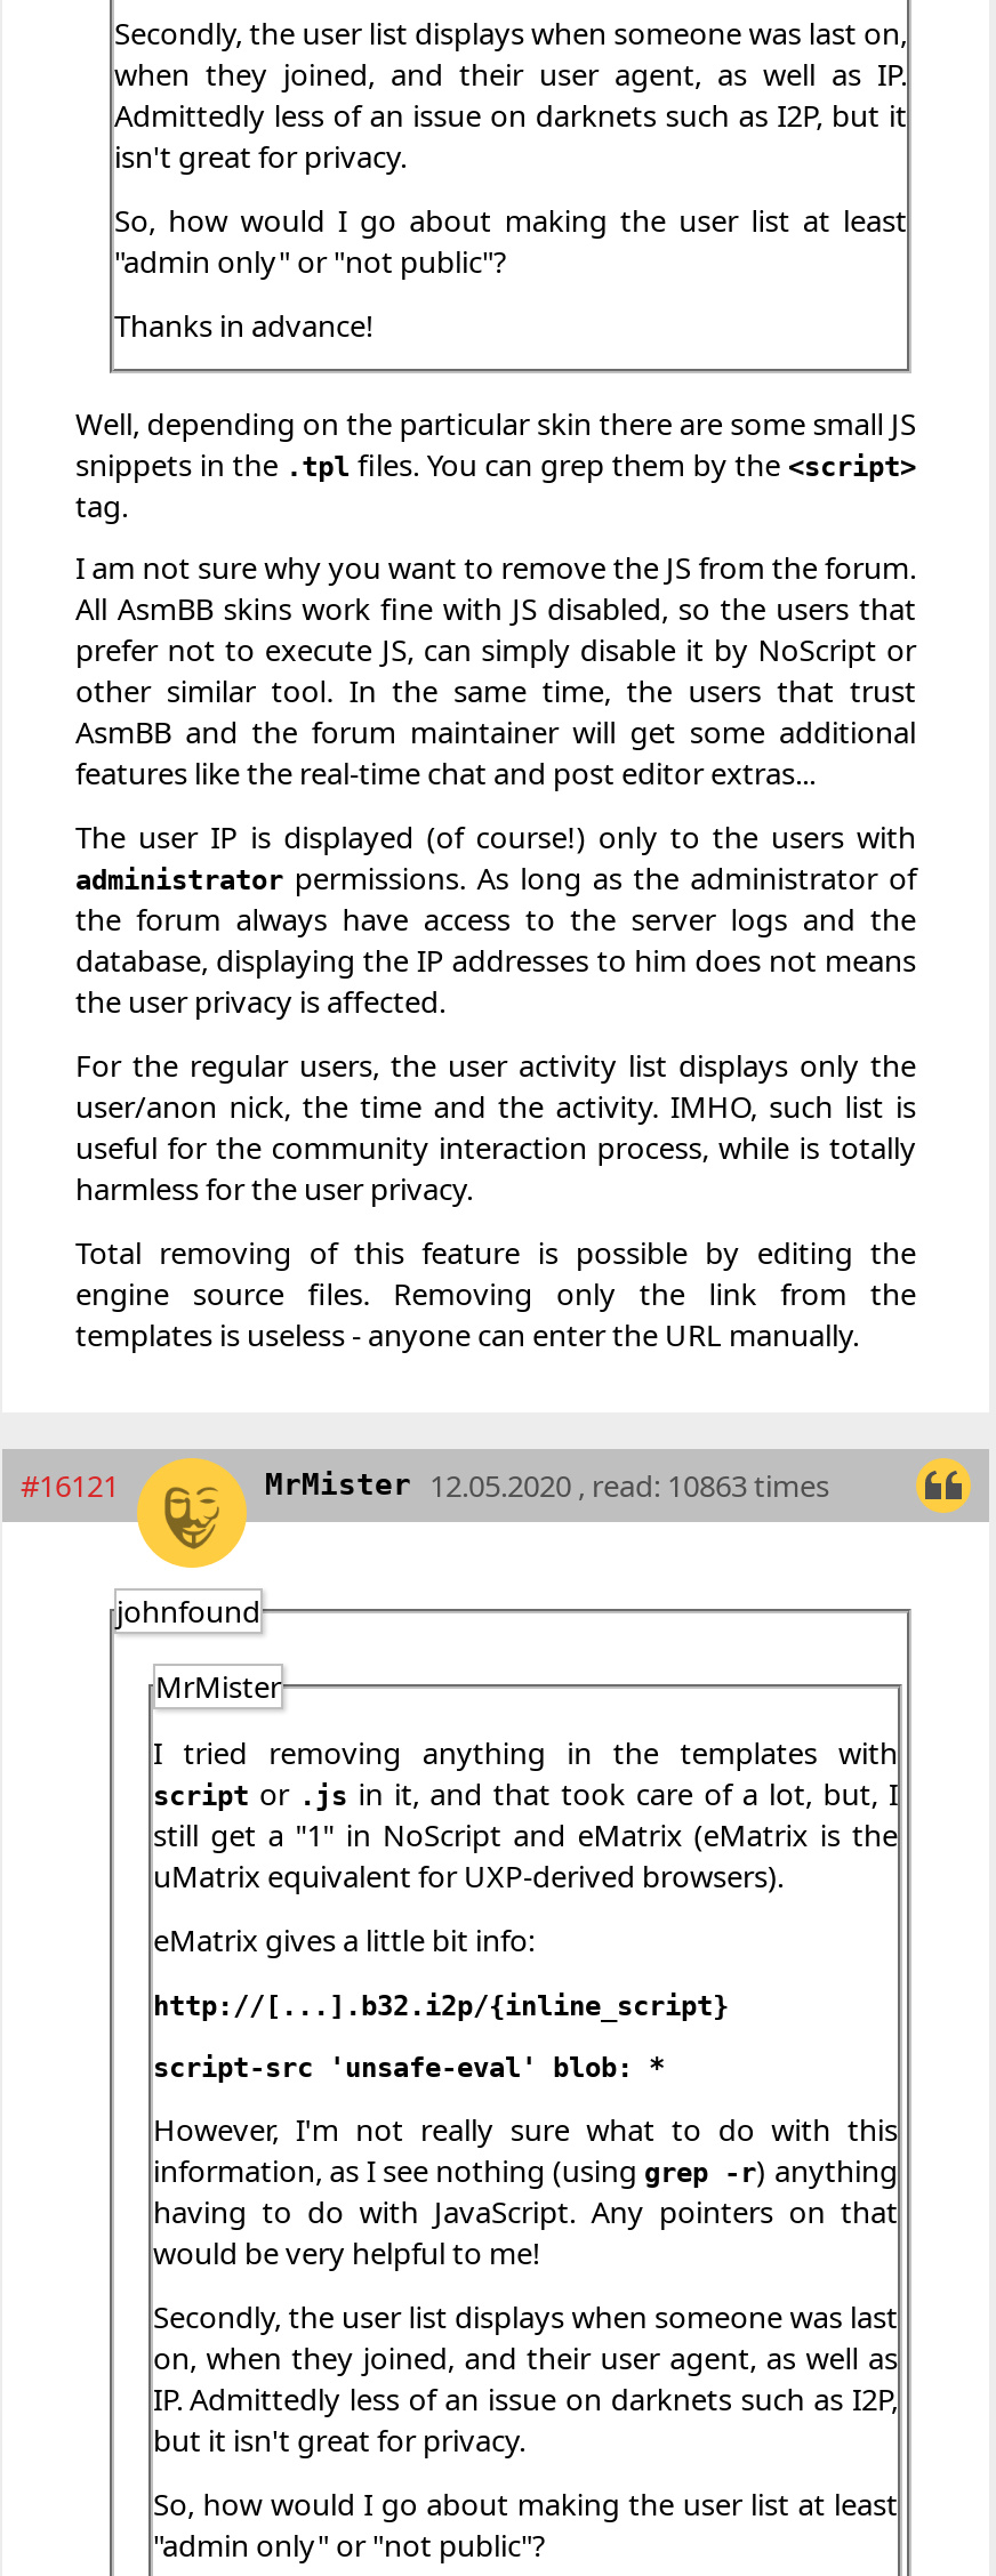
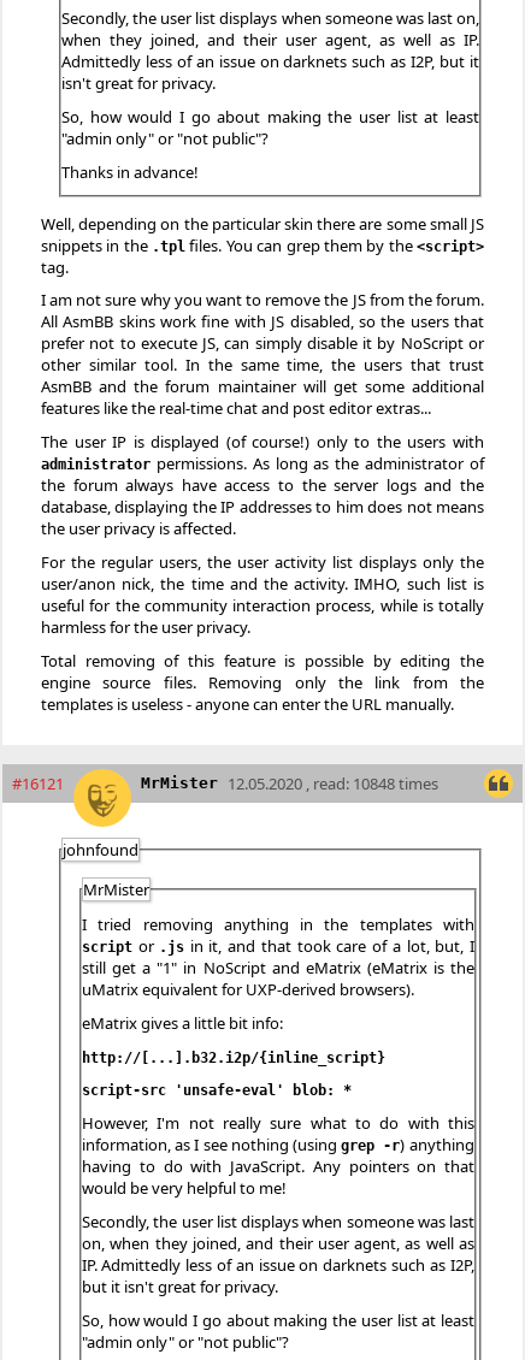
- MrMister 12.05.2020 , read: 10863 times
+ MrMister 12.05.2020 , read: 10848 times
